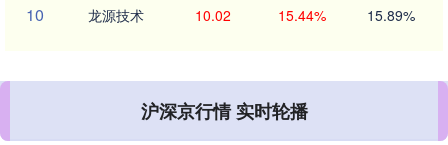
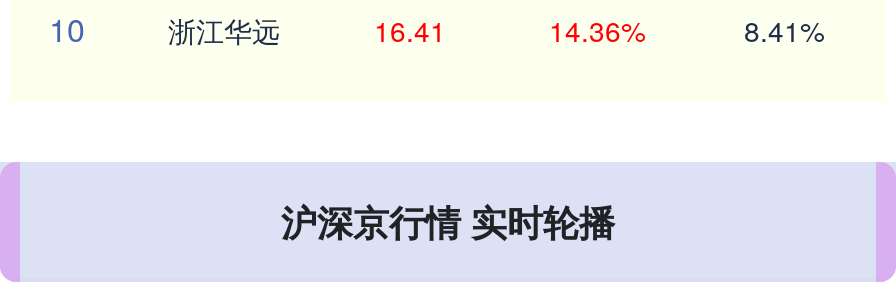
- 龙源技术
- 10.02
- 15.44%
- 15.89%
+ 浙江华远
+ 16.41
+ 14.36%
+ 8.41%
